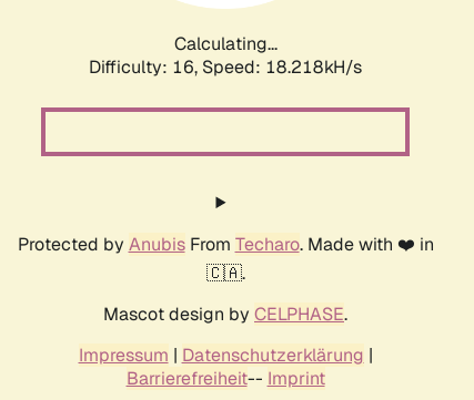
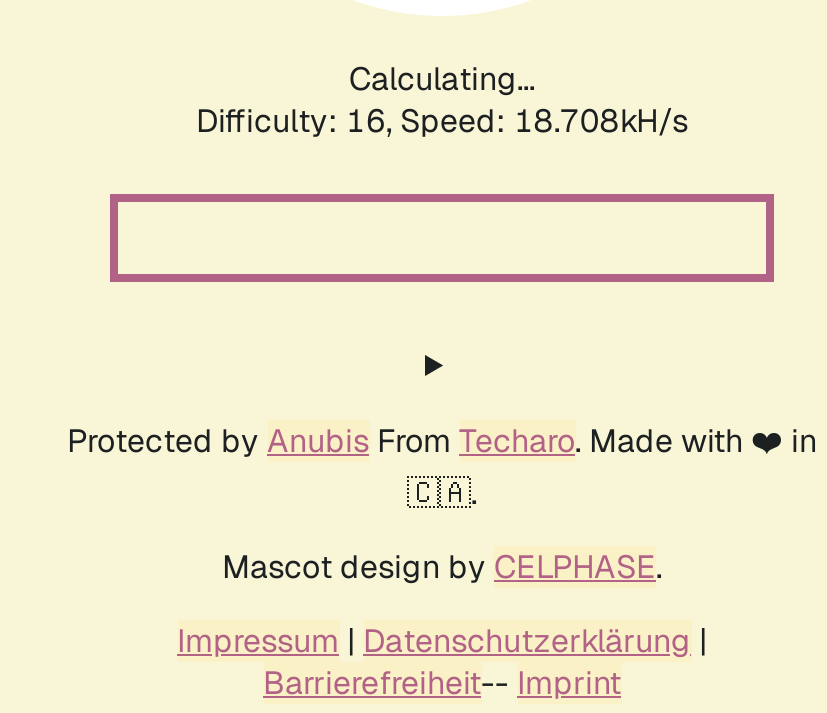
- Difficulty: 16, Speed: 18.218kH/s
+ Difficulty: 16, Speed: 18.708kH/s
